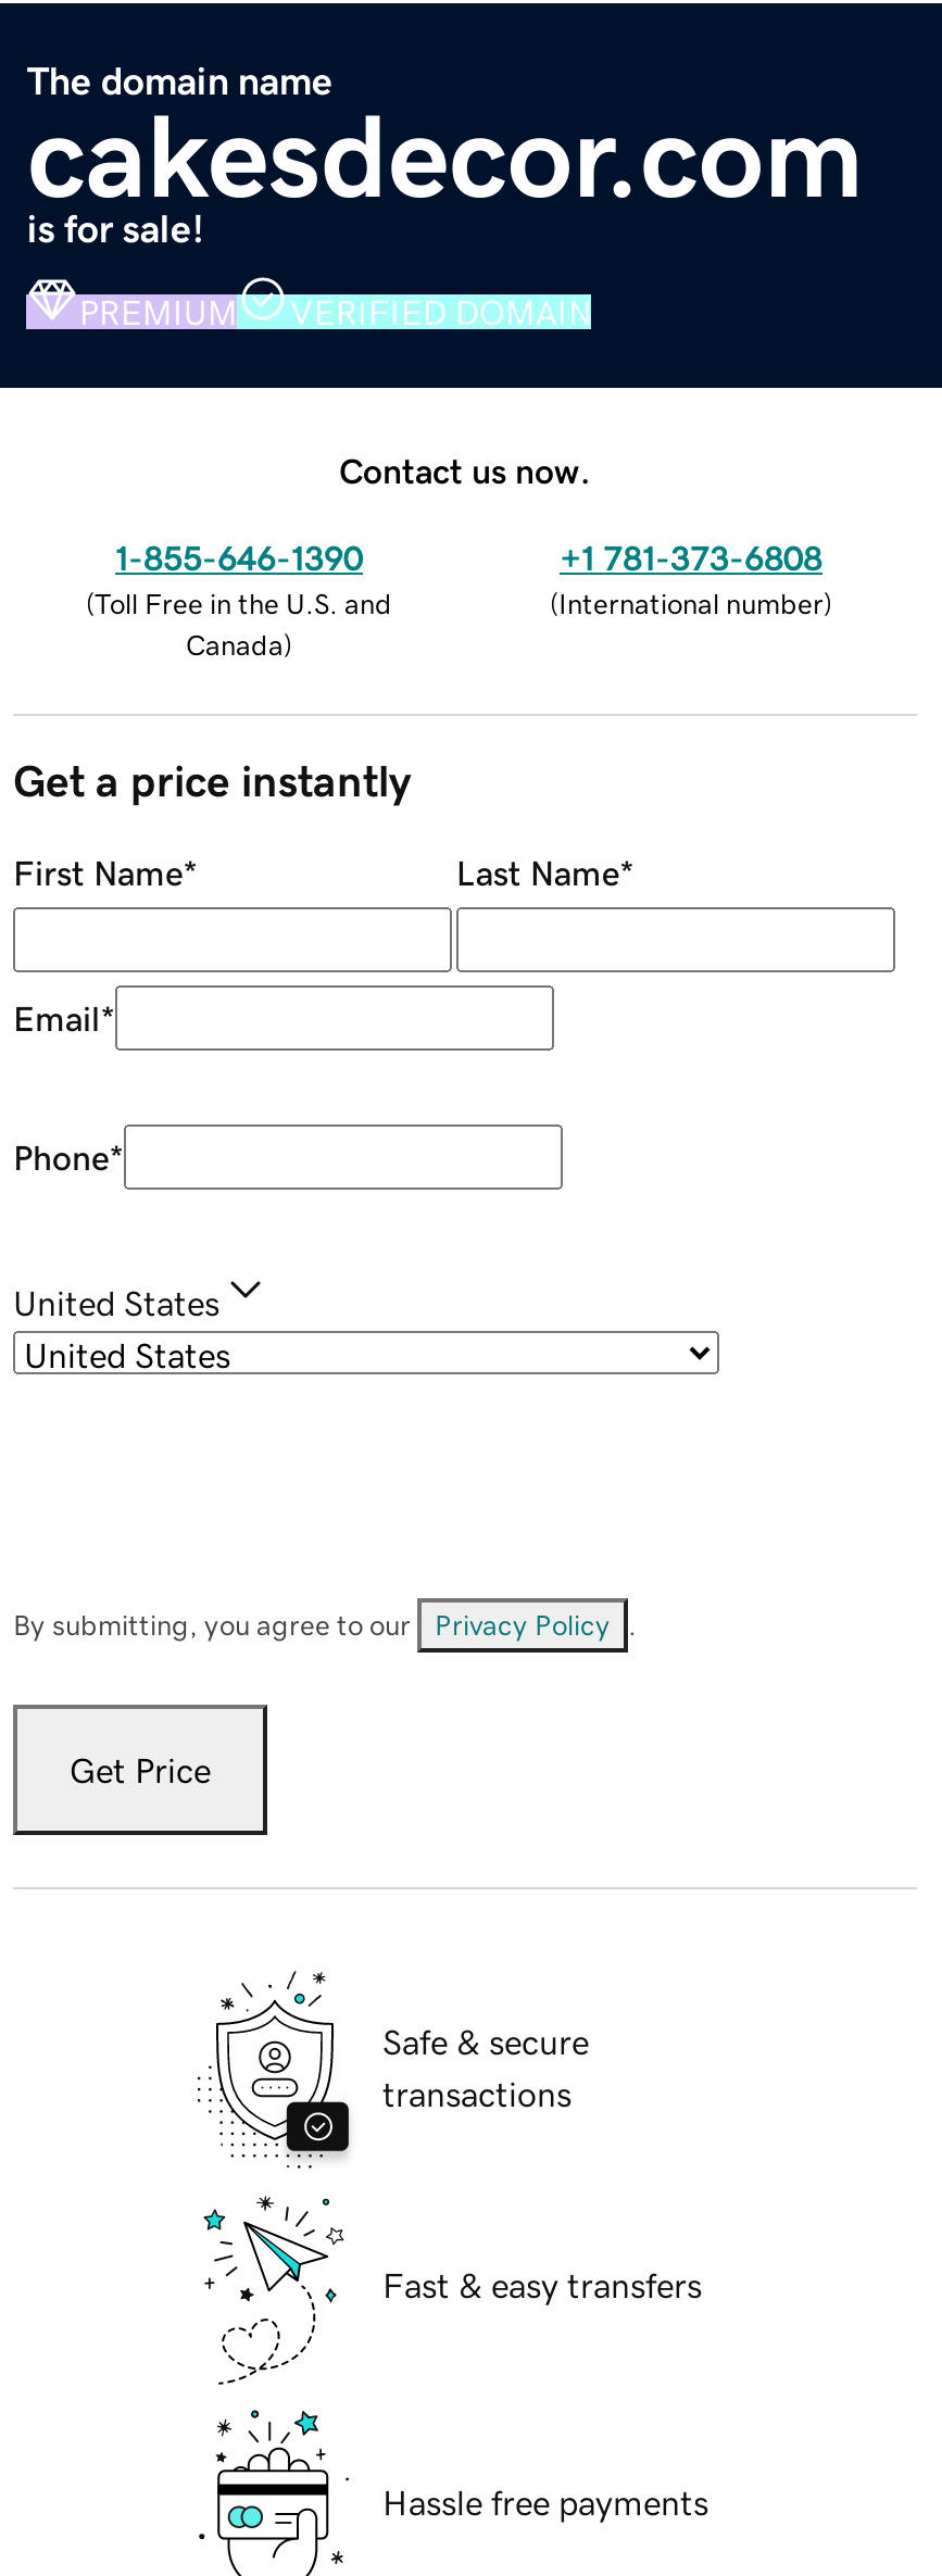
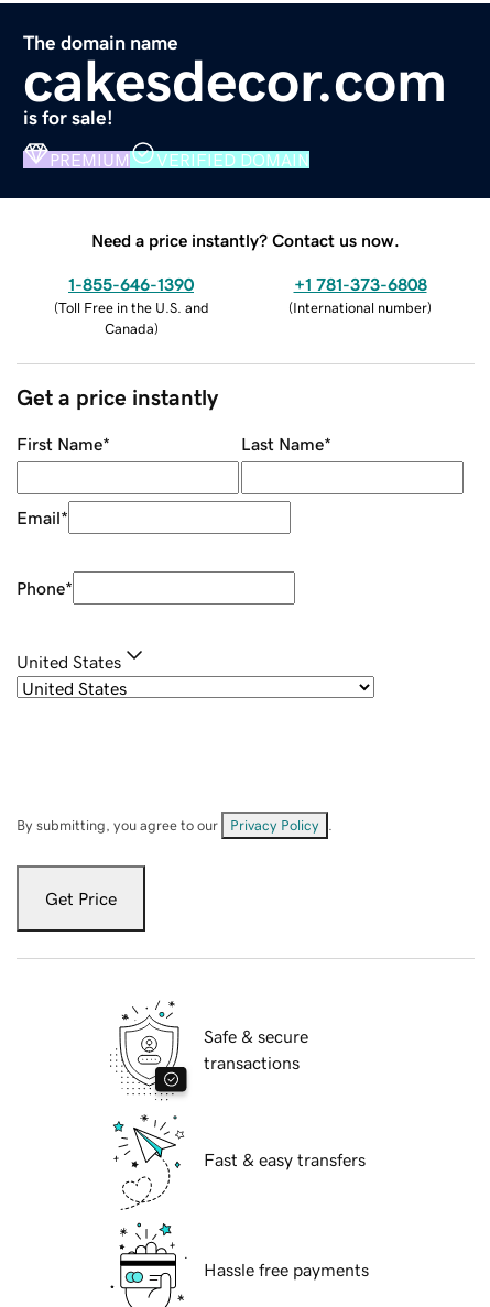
- Contact us now.
+ Need a price instantly? Contact us now.
